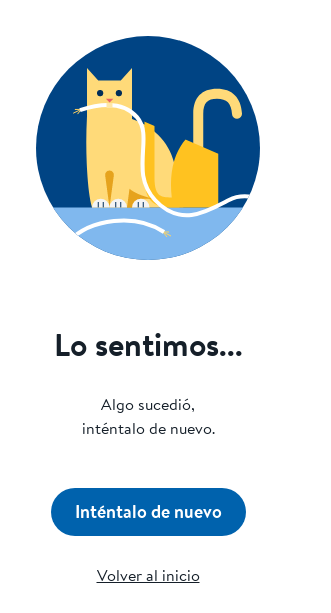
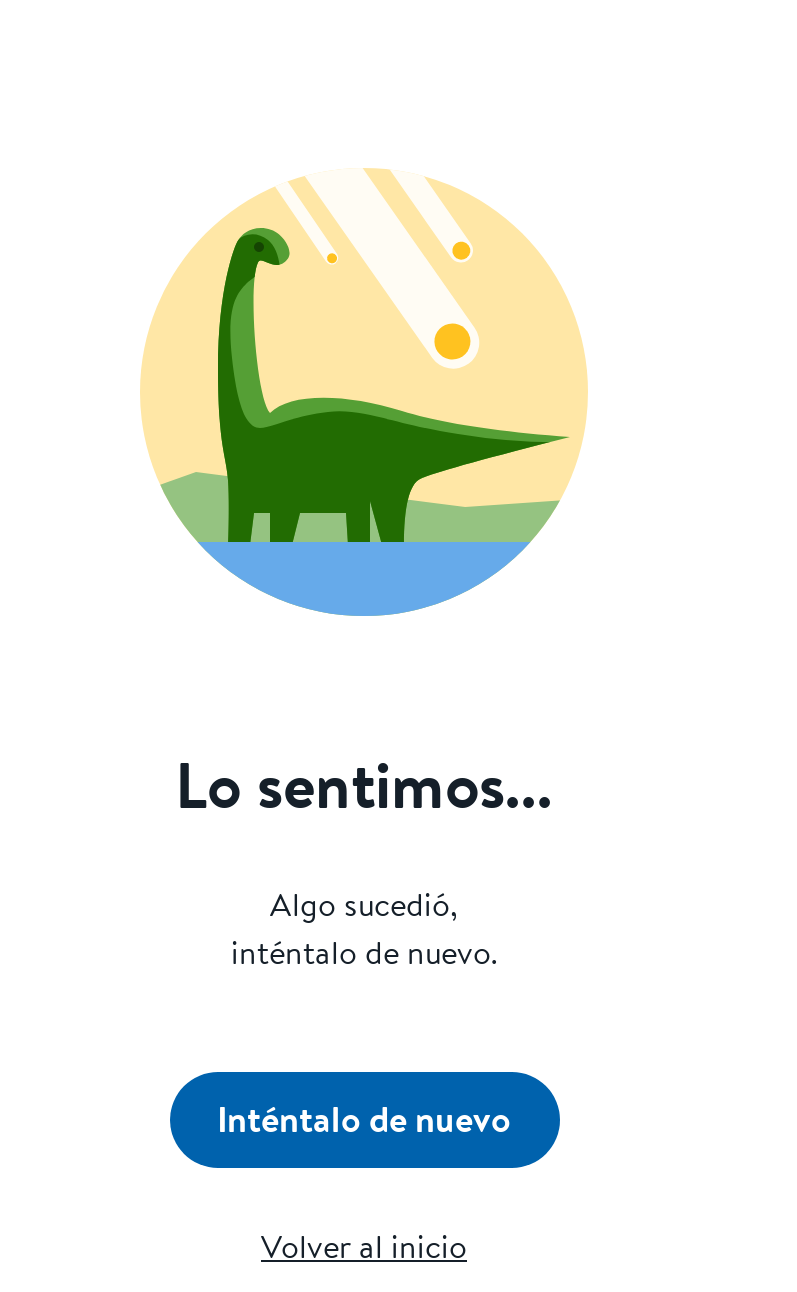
- [image]
+ [image]
